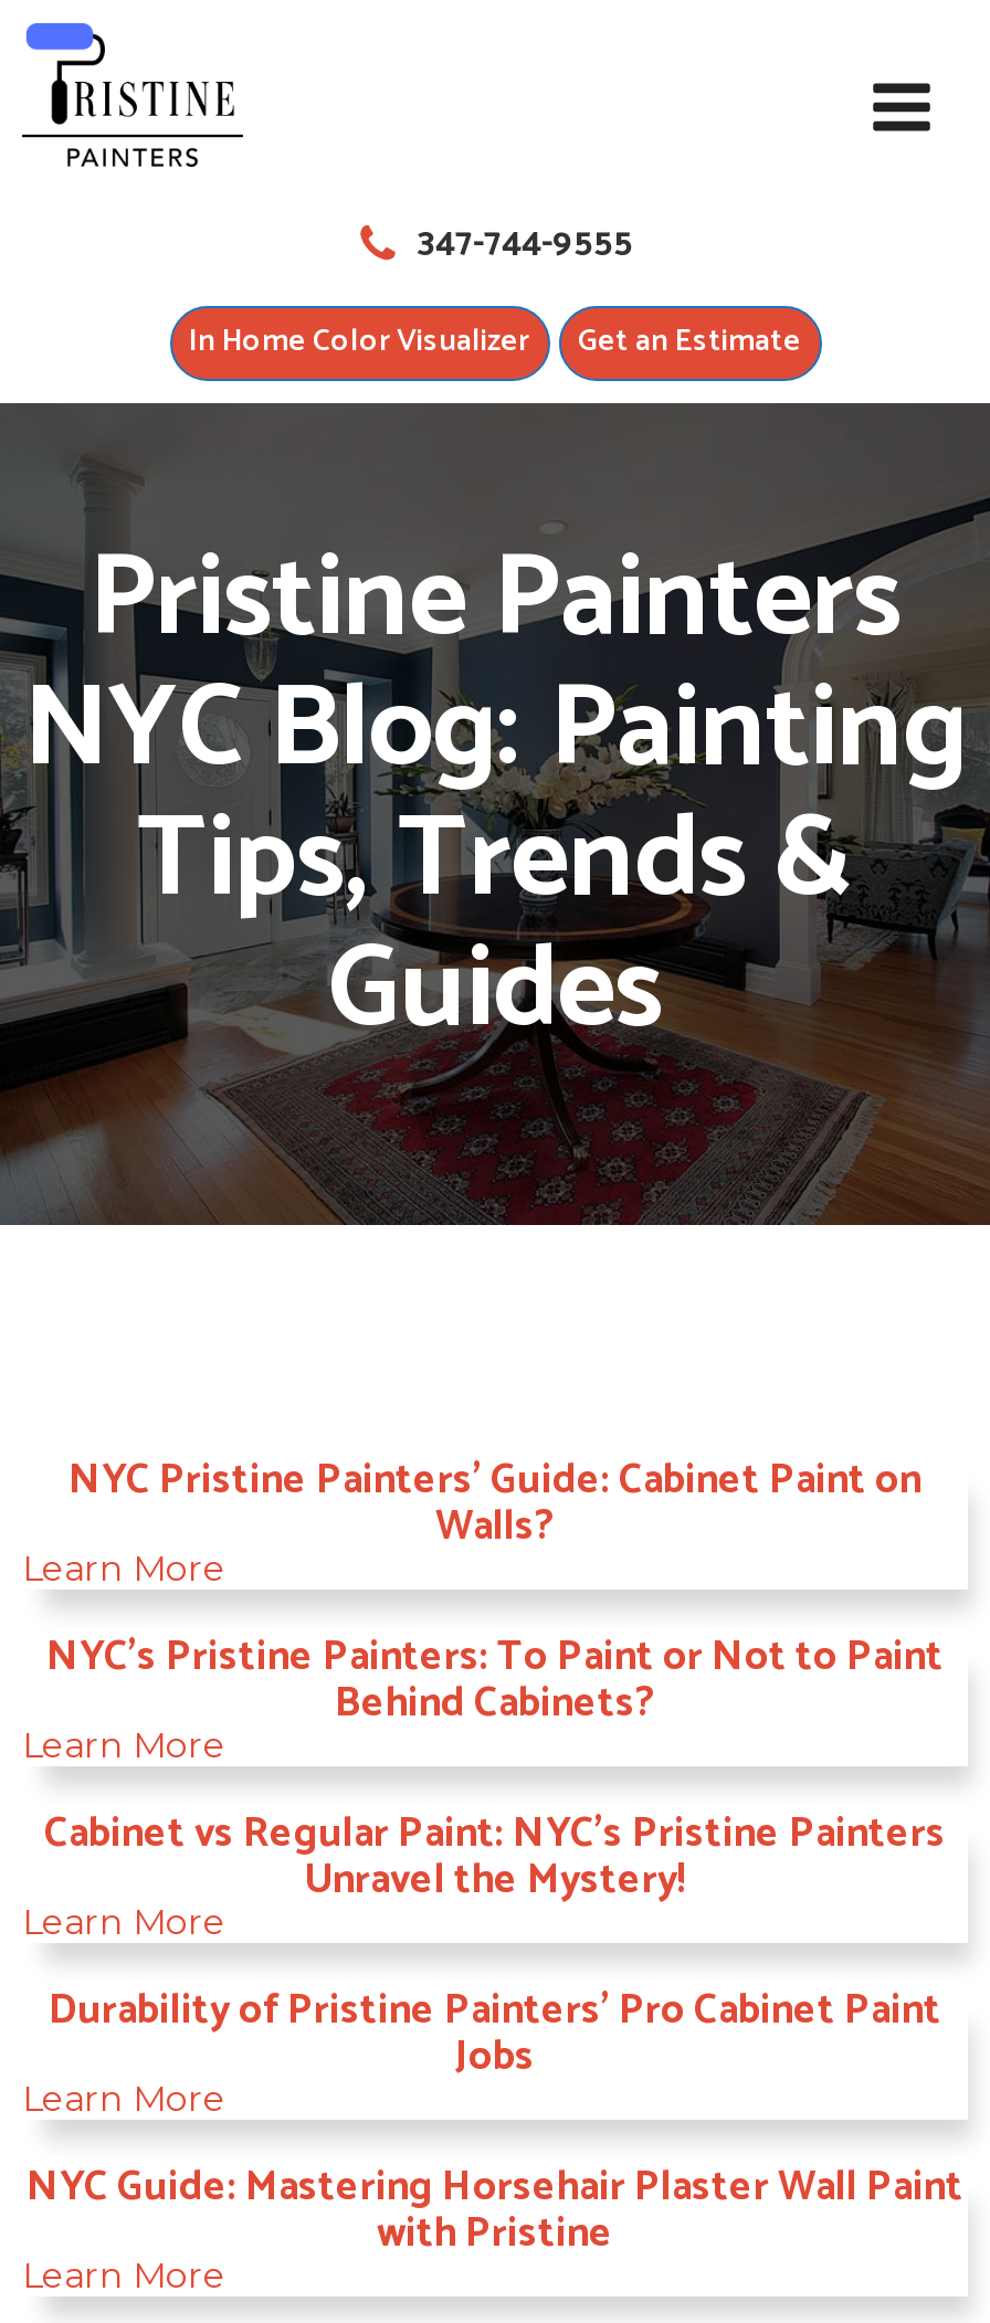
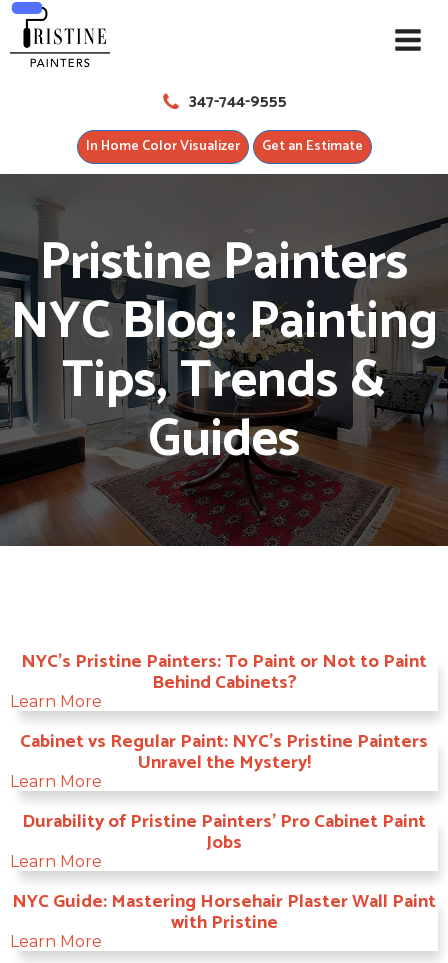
- NYC Pristine Painters' Guide: Cabinet Paint on
- Walls?
- Learn More
